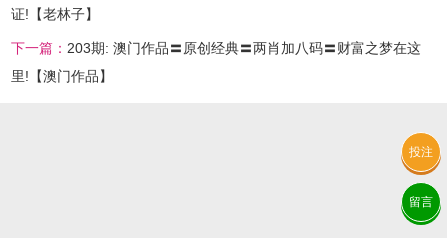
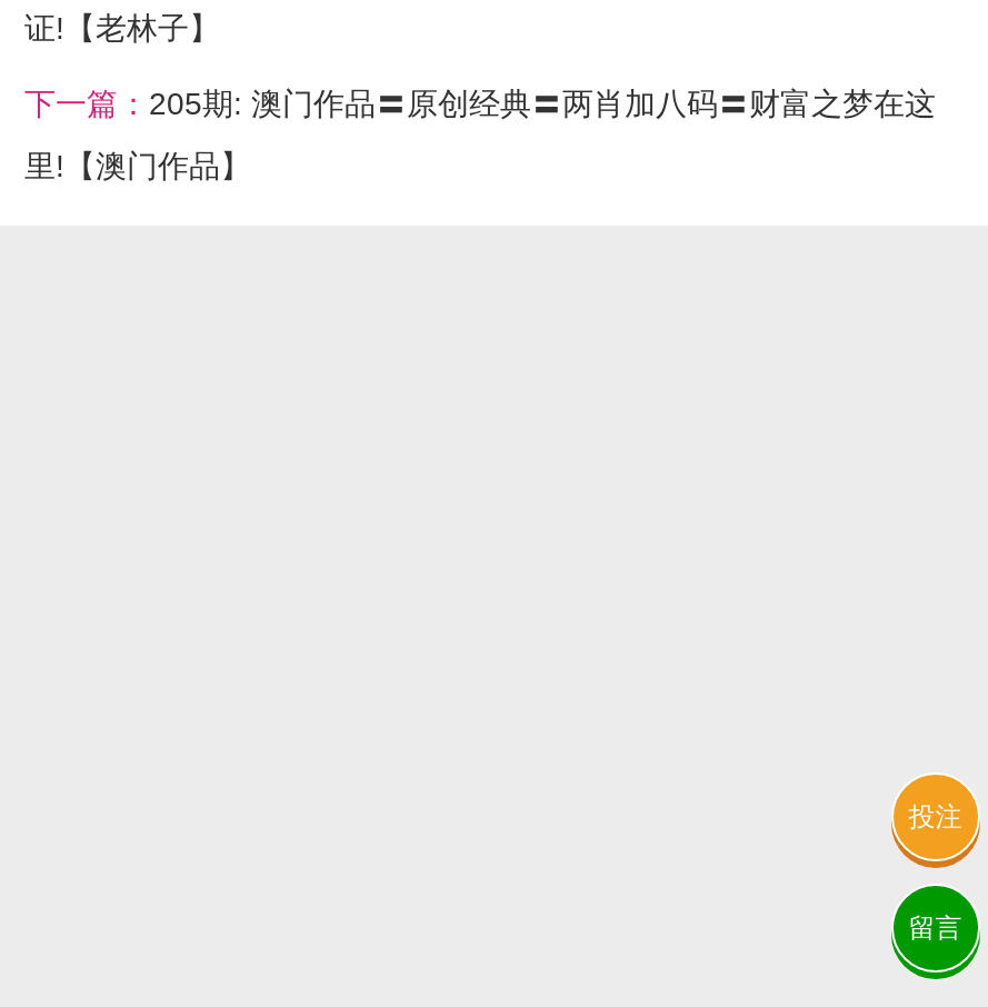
- 下一篇：203期: 澳门作品〓原创经典〓两肖加八码〓财富之梦在这
+ 下一篇：205期: 澳门作品〓原创经典〓两肖加八码〓财富之梦在这
